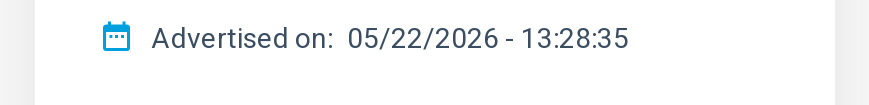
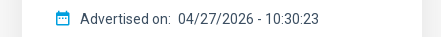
- Advertised on 05/22/2026 - 13:28:35
+ Advertised on 04/27/2026 - 10:30:23
